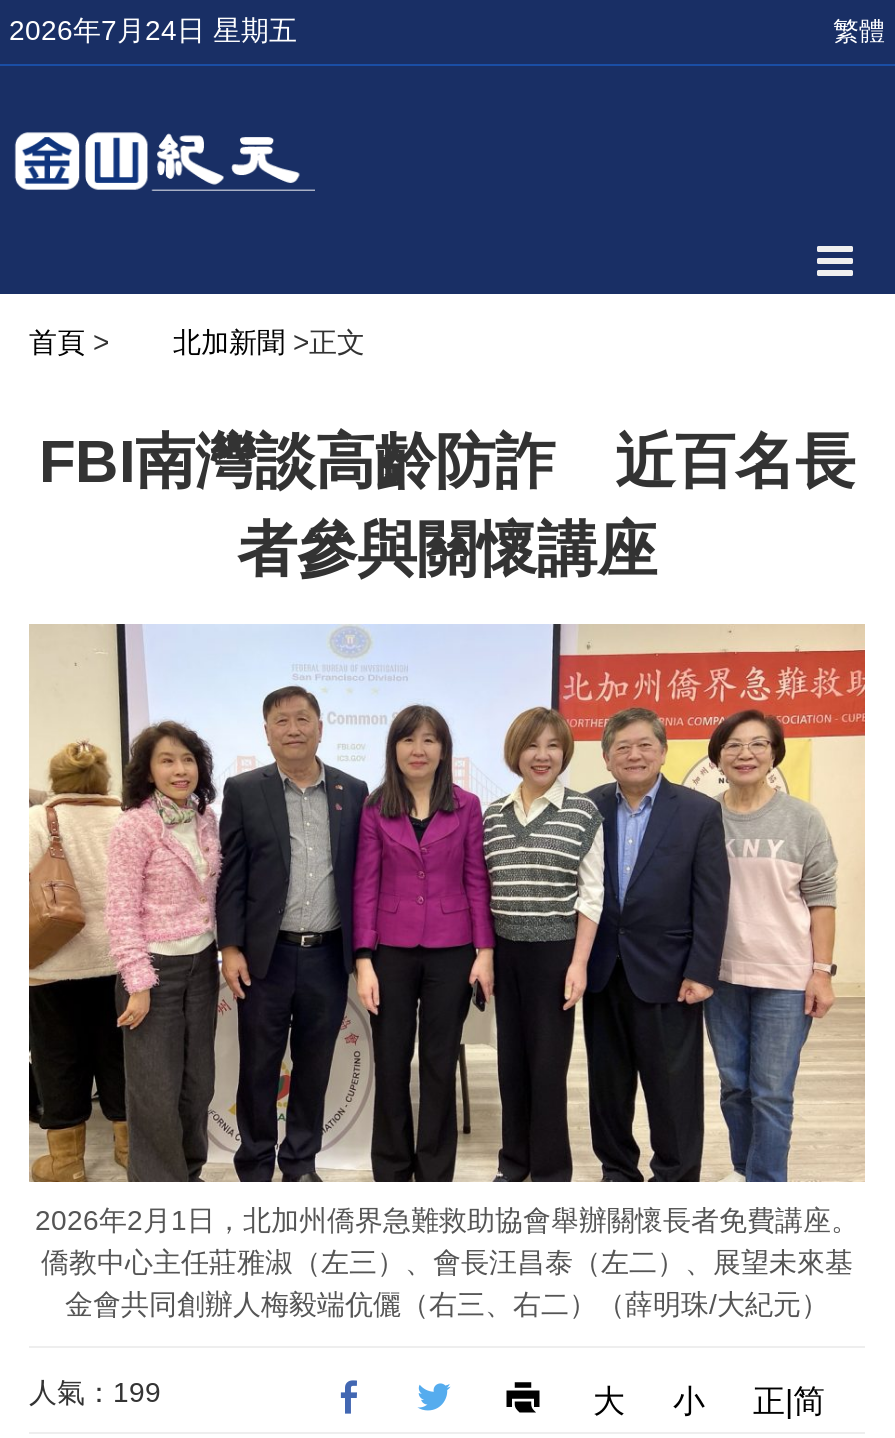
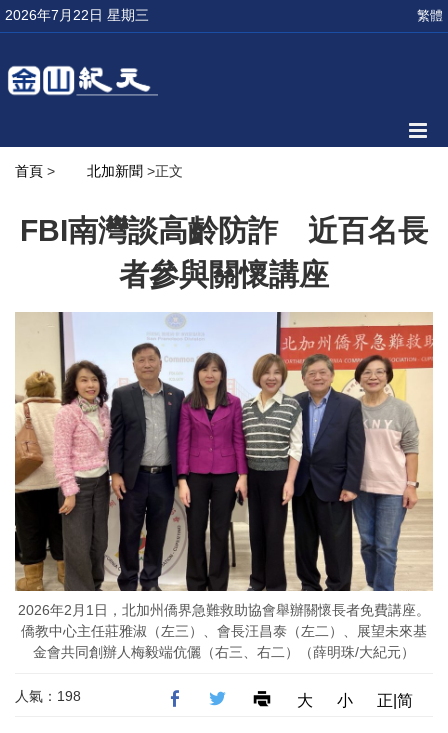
- 2026年7月24日 星期五
+ 2026年7月22日 星期三

- 人氣：199
+ 人氣：198
